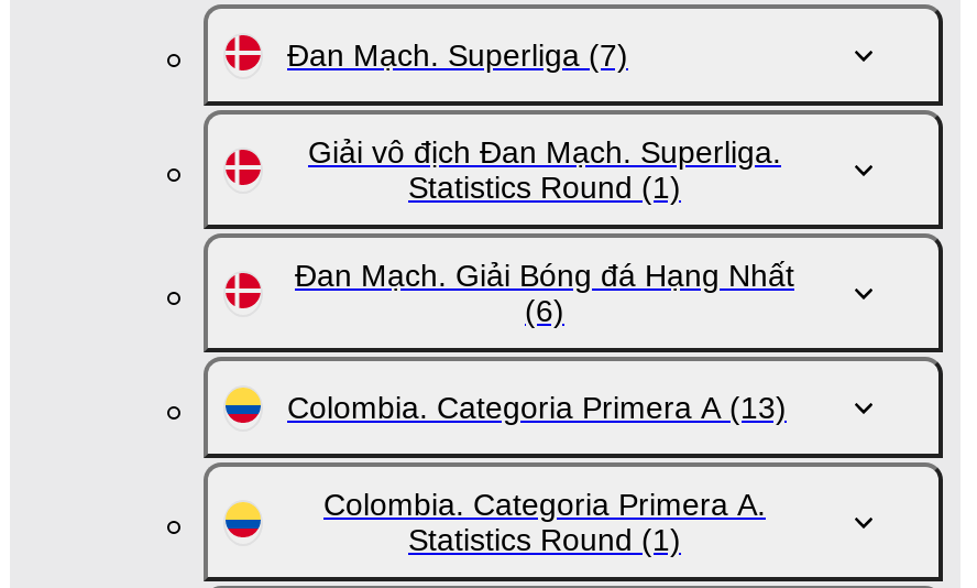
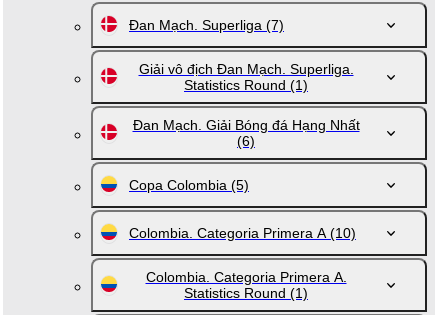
- Colombia. Categoria Primera A (13)
+ Copa Colombia (5)
+ Colombia. Categoria Primera A (10)
